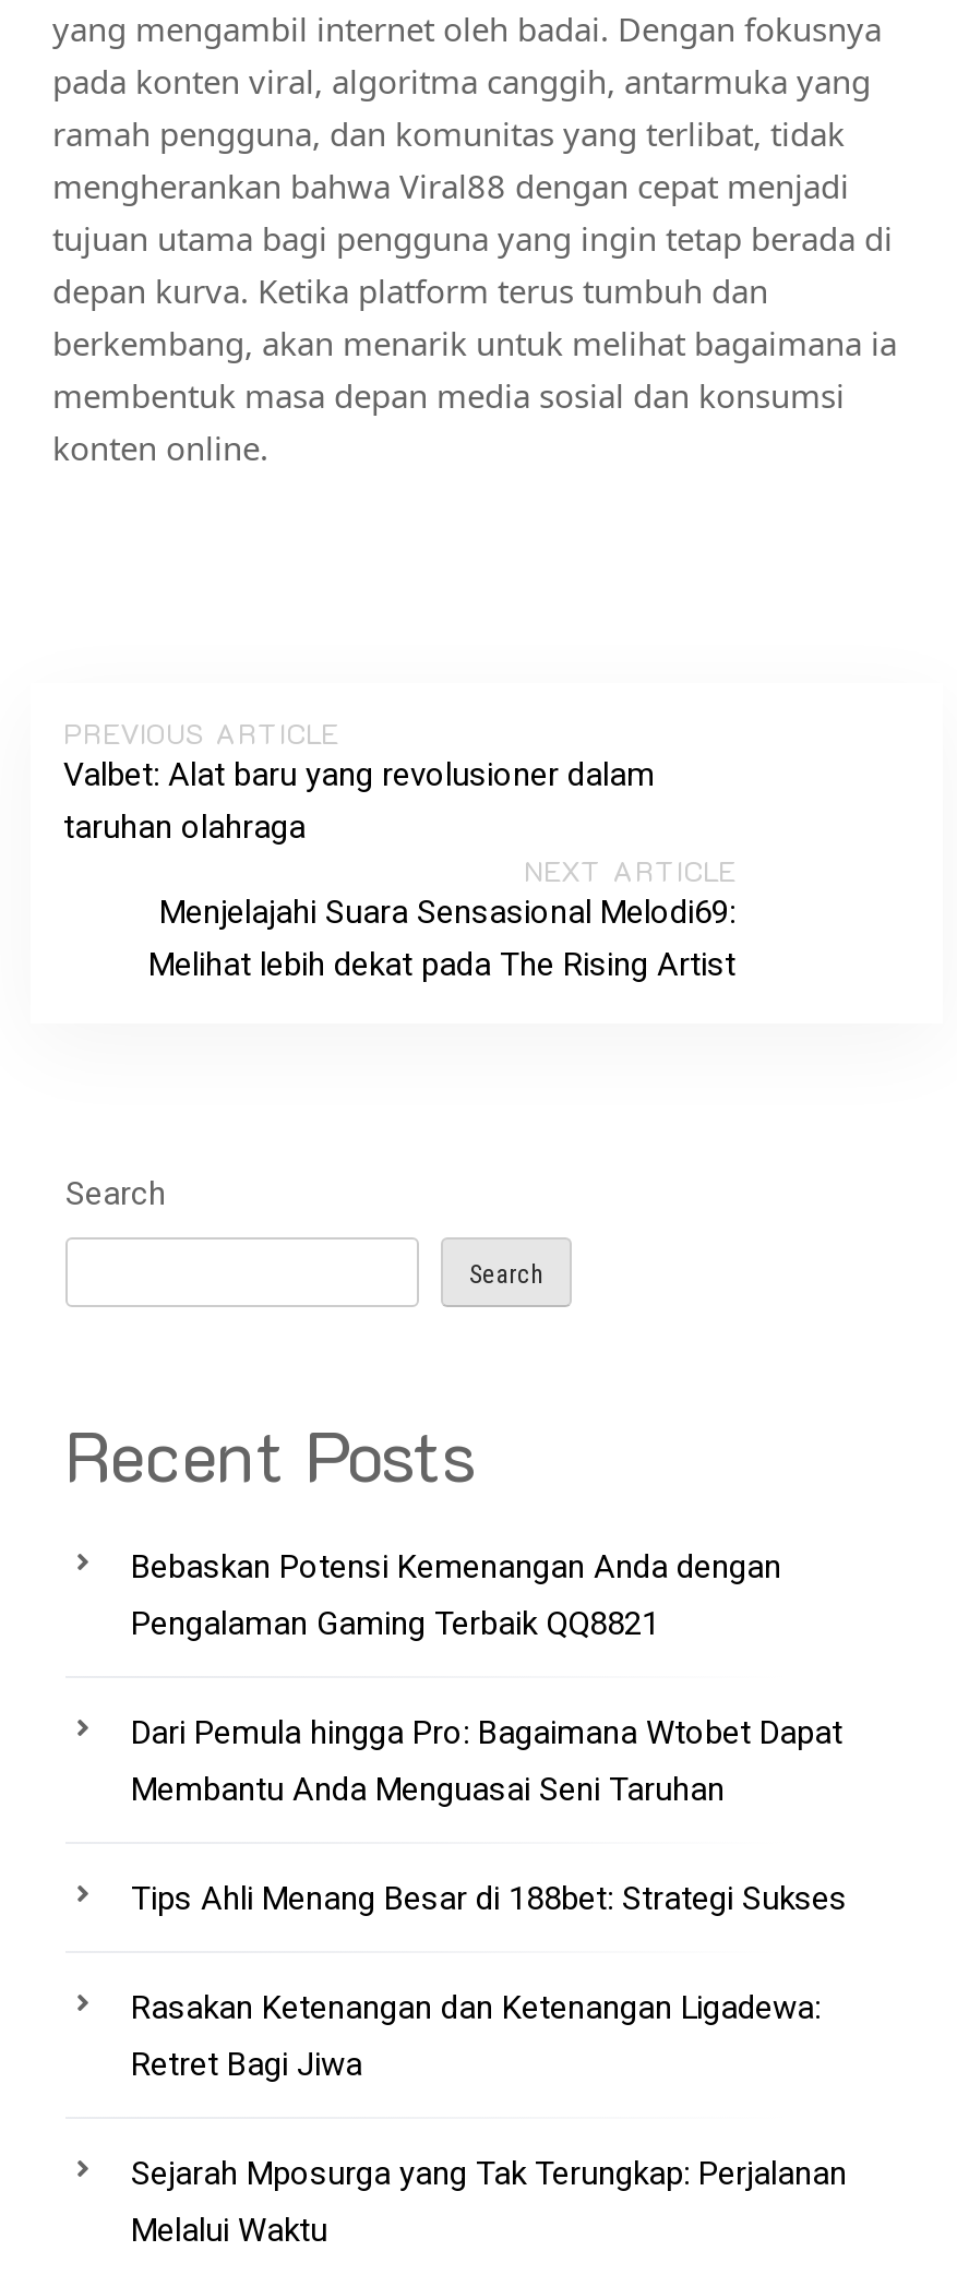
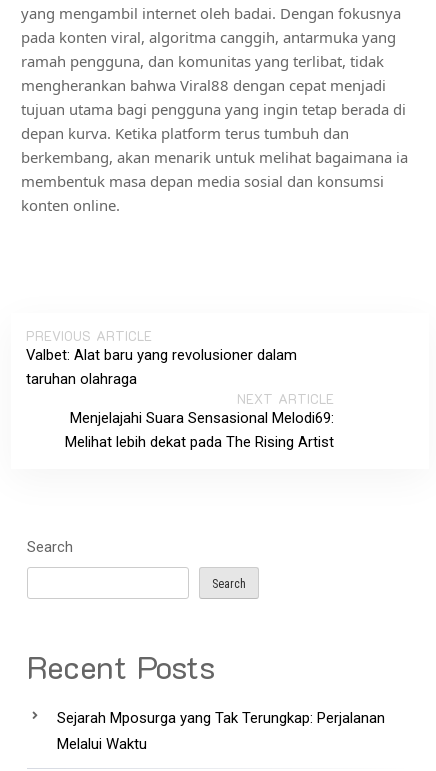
- Bebaskan Potensi Kemenangan Anda dengan
- Pengalaman Gaming Terbaik QQ8821
- Dari Pemula hingga Pro: Bagaimana Wtobet Dapat
- Membantu Anda Menguasai Seni Taruhan
- Tips Ahli Menang Besar di 188bet: Strategi Sukses
- Rasakan Ketenangan dan Ketenangan Ligadewa:
- Retret Bagi Jiwa
